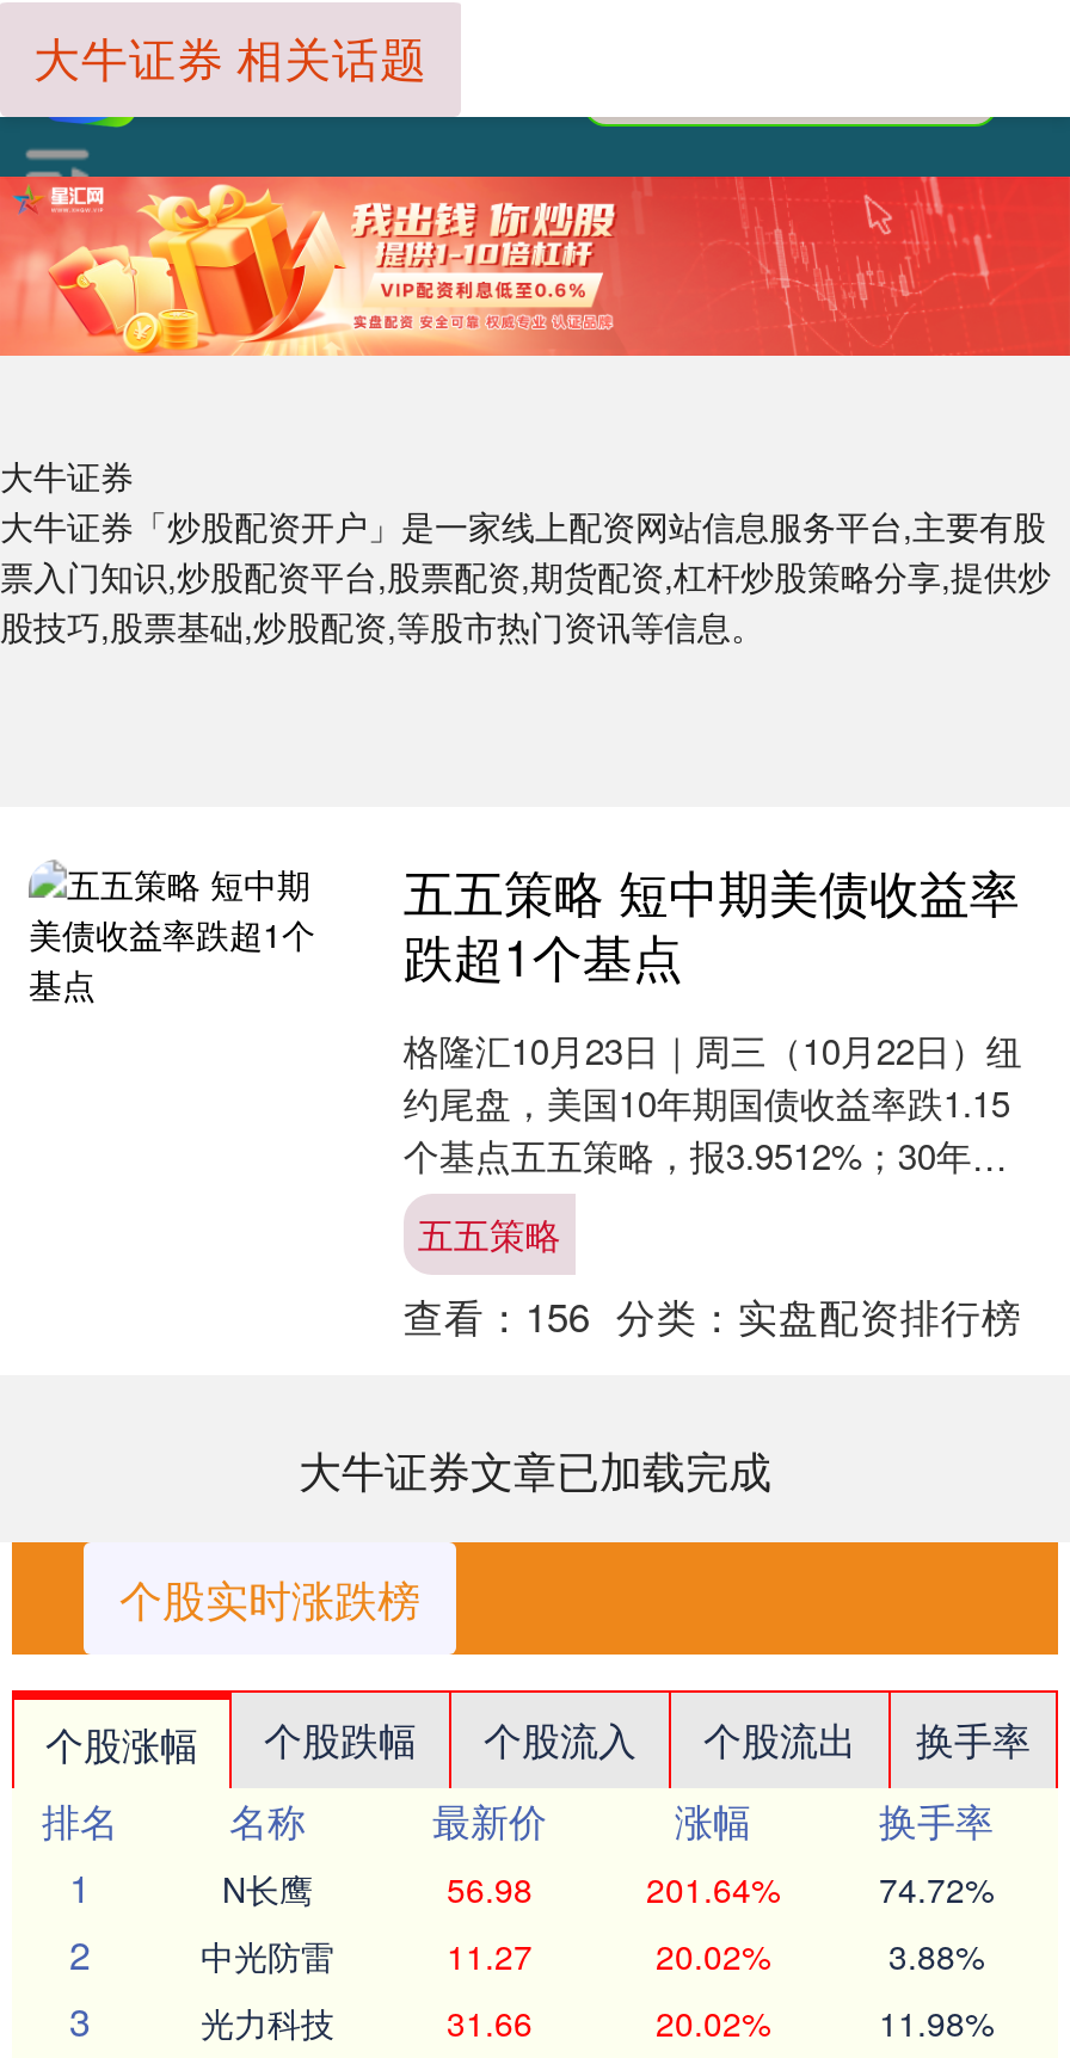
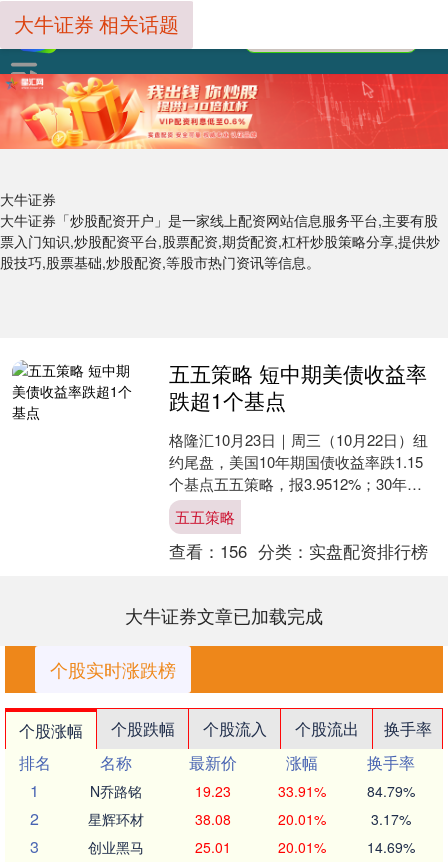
- N长鹰
- 56.98
- 201.64%
- 74.72%
+ N乔路铭
+ 19.23
+ 33.91%
+ 84.79%

- 中光防雷
- 11.27
- 20.02%
- 3.88%
+ 星辉环材
+ 38.08
+ 20.01%
+ 3.17%

- 光力科技
- 31.66
- 20.02%
- 11.98%
+ 创业黑马
+ 25.01
+ 20.01%
+ 14.69%
